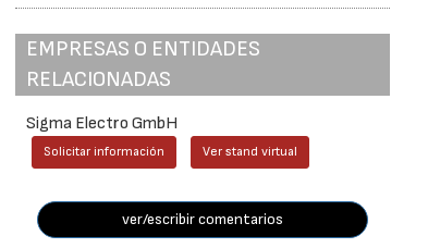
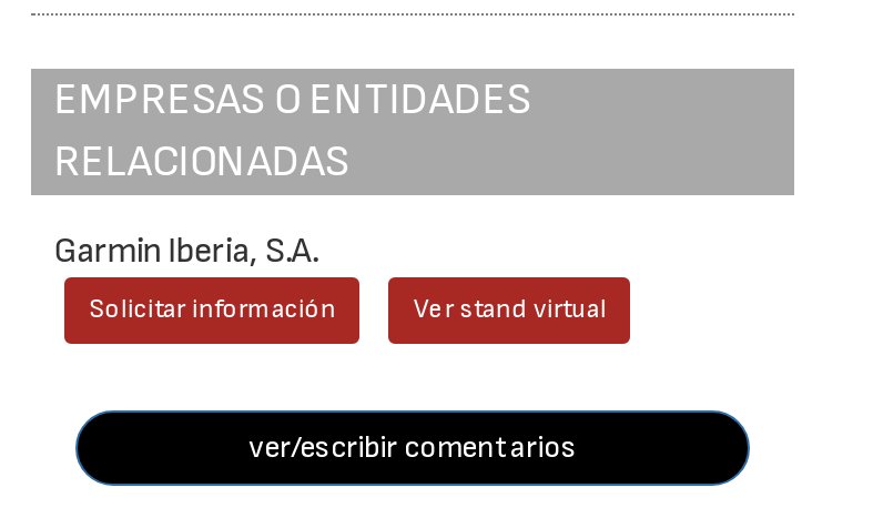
- Sigma Electro GmbH
+ Garmin Iberia, S.A.
